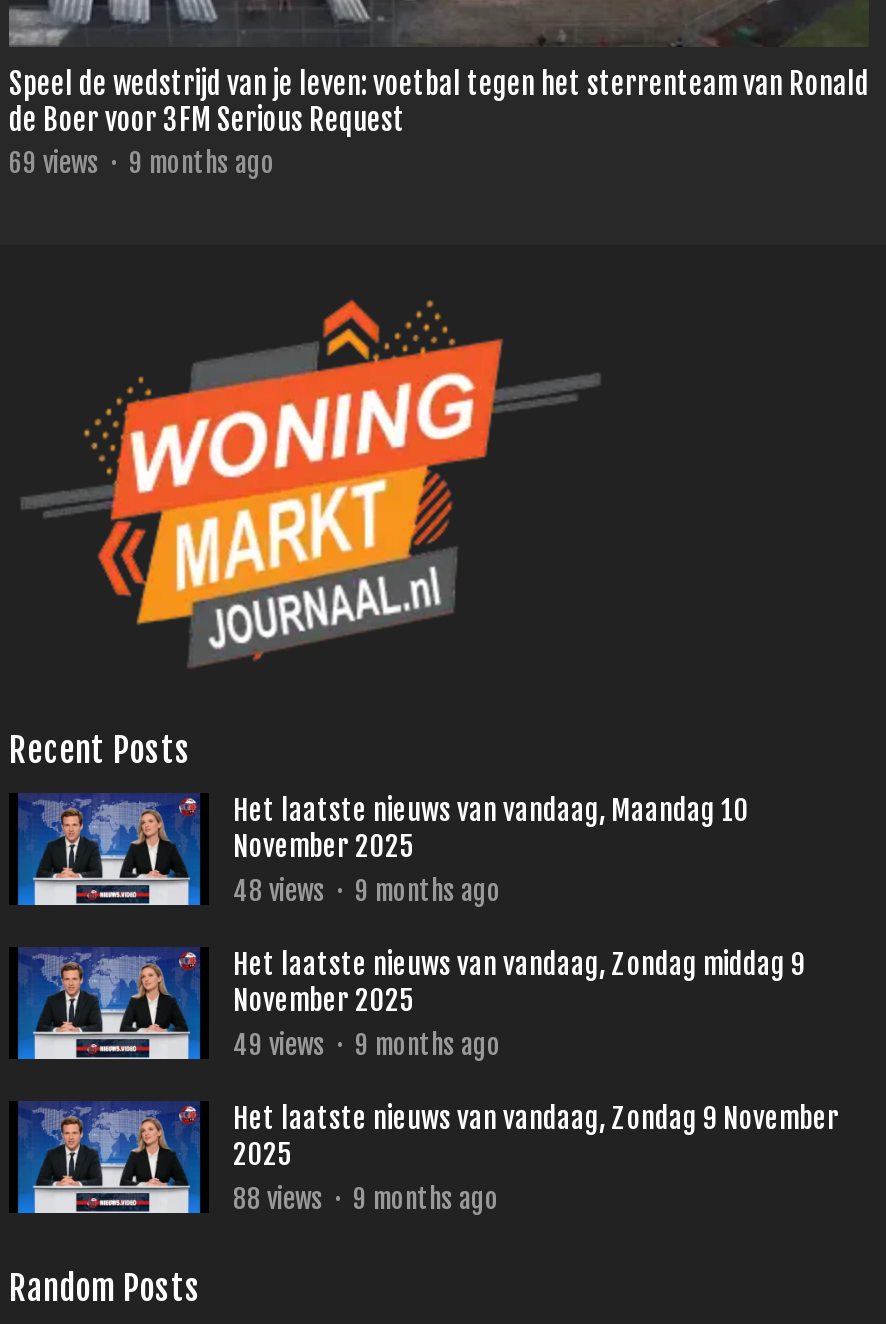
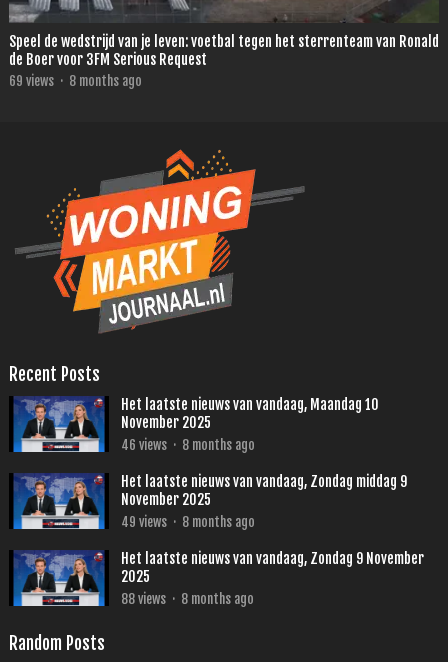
- 69 views · 9 months ago
+ 69 views · 8 months ago

- 48 views · 9 months ago
+ 46 views · 8 months ago

- 49 views · 9 months ago
+ 49 views · 8 months ago

- 88 views · 9 months ago
+ 88 views · 8 months ago
